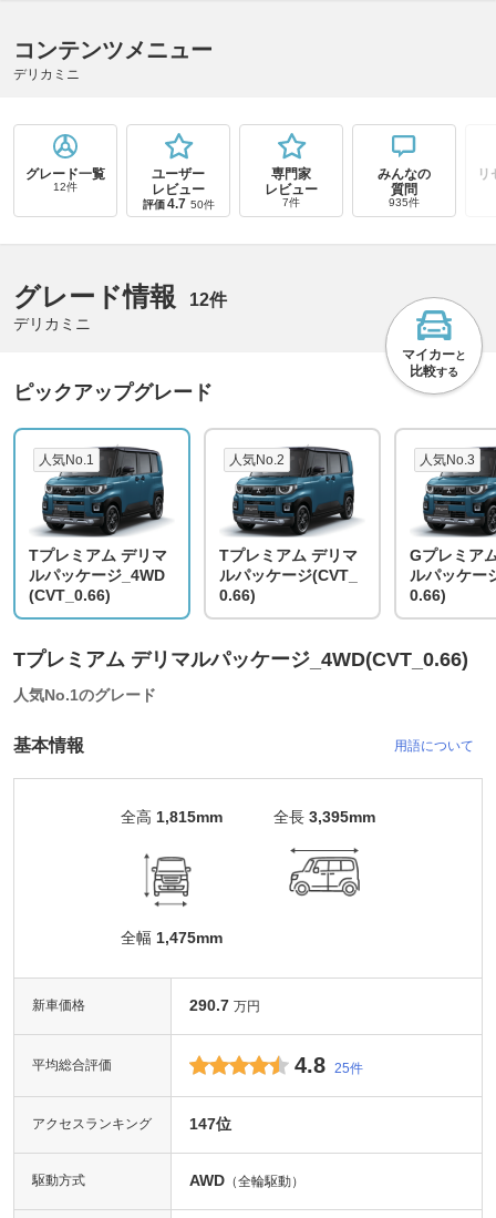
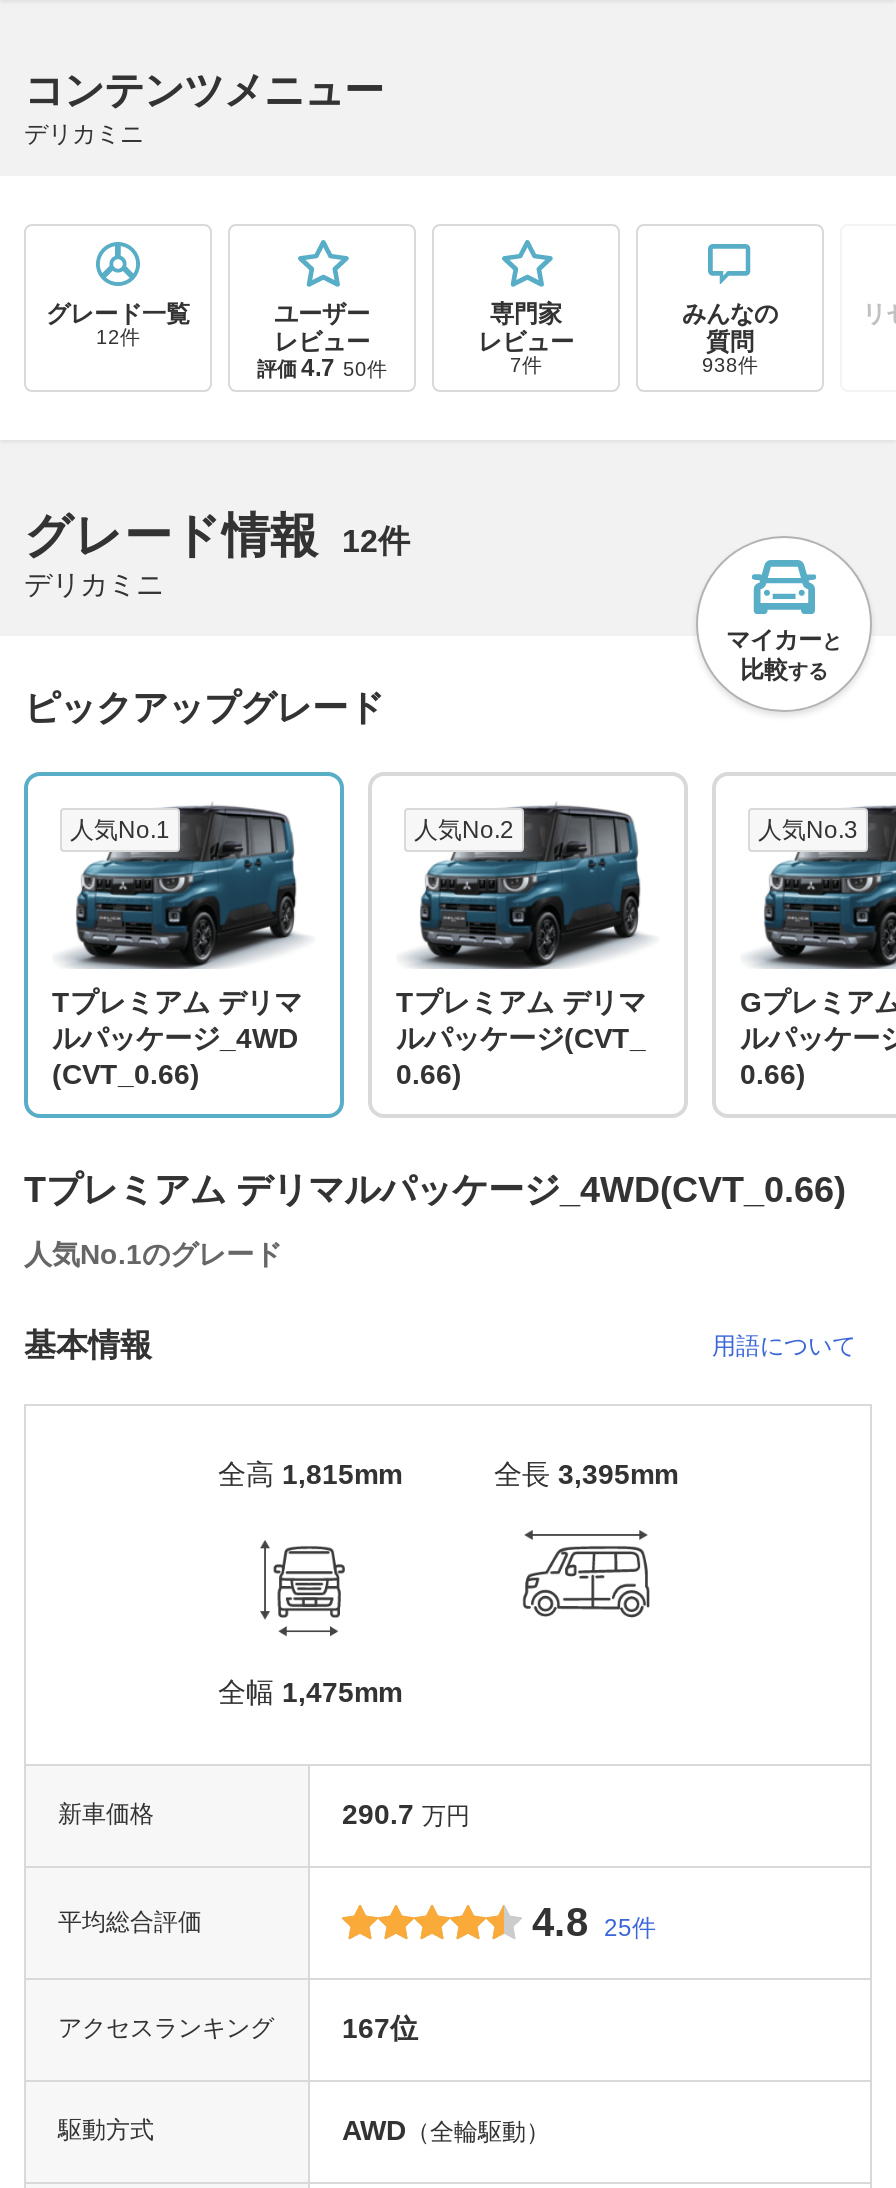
- 935件
+ 938件

- 147位
+ 167位
